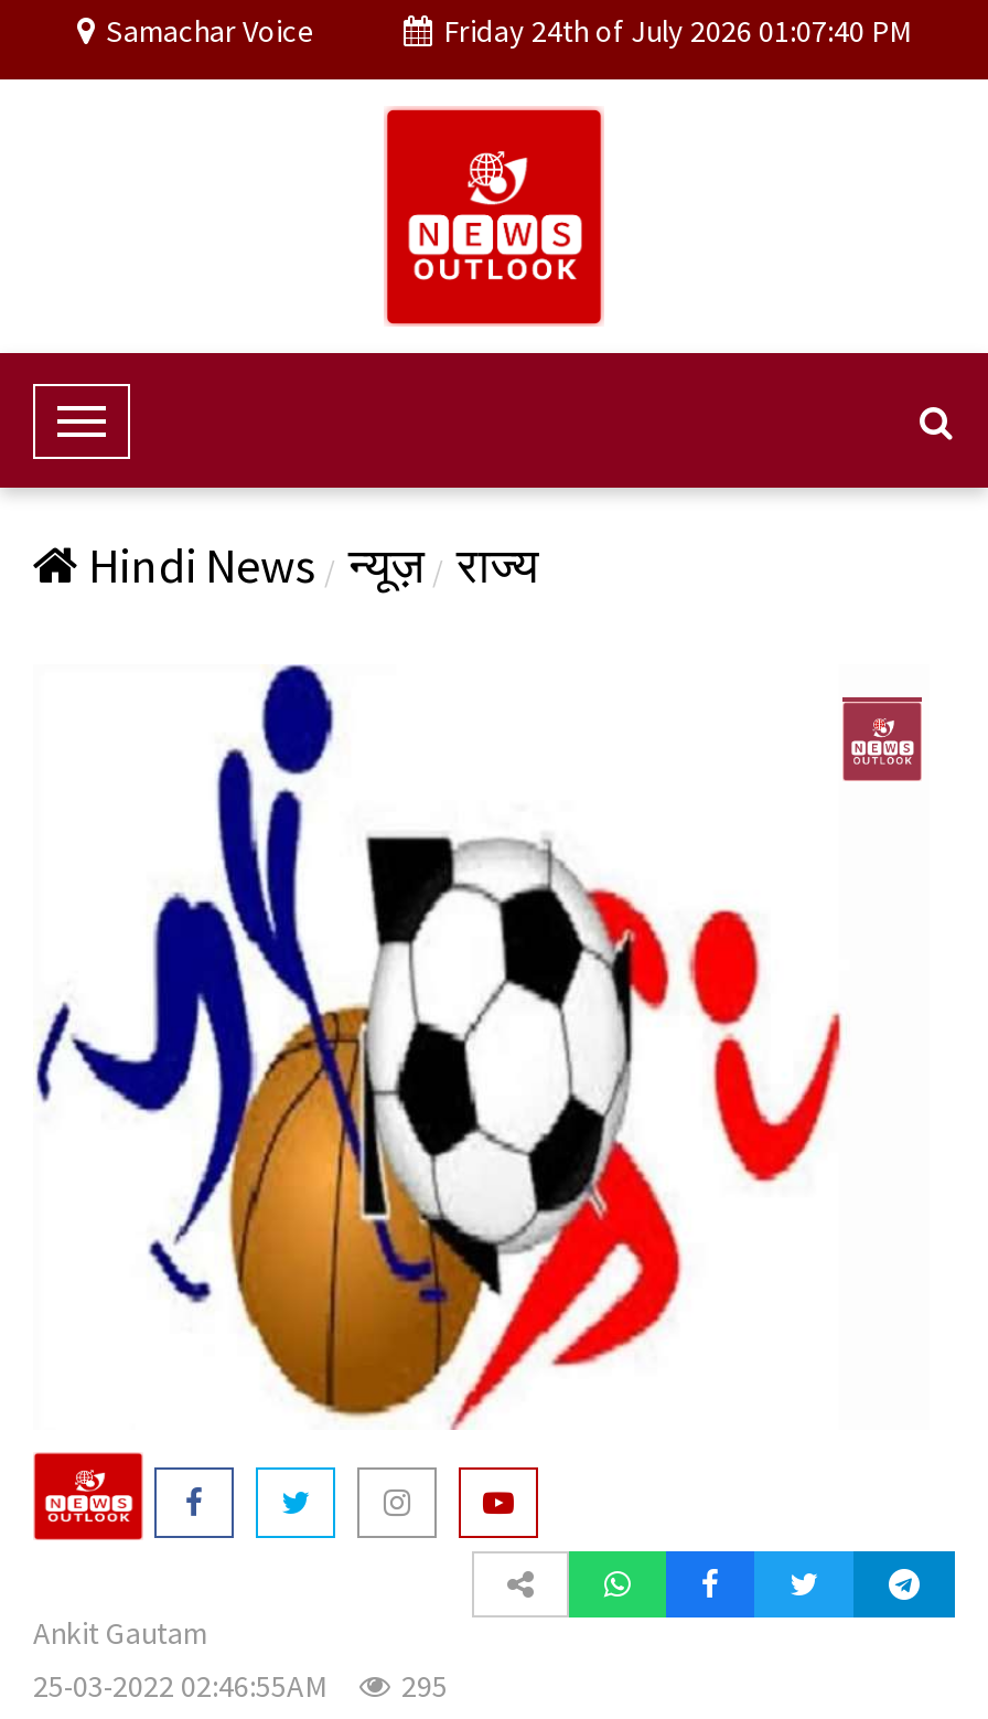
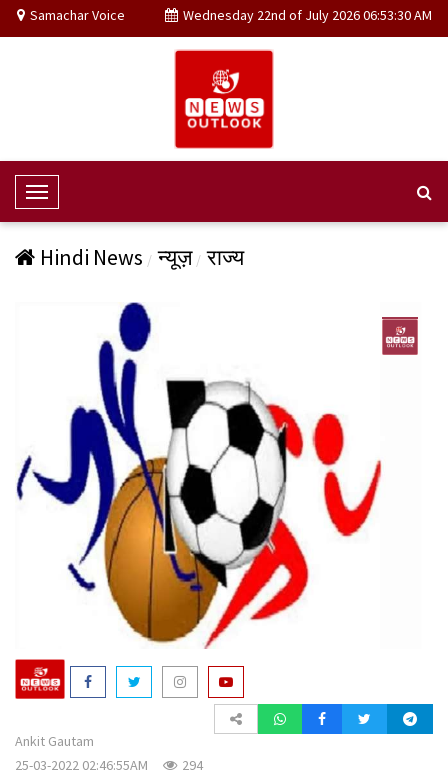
- Friday 24th of July 2026 01:07:40 PM
+ Wednesday 22nd of July 2026 06:53:30 AM

- 25-03-2022 02:46:55AM 295
+ 25-03-2022 02:46:55AM 294
